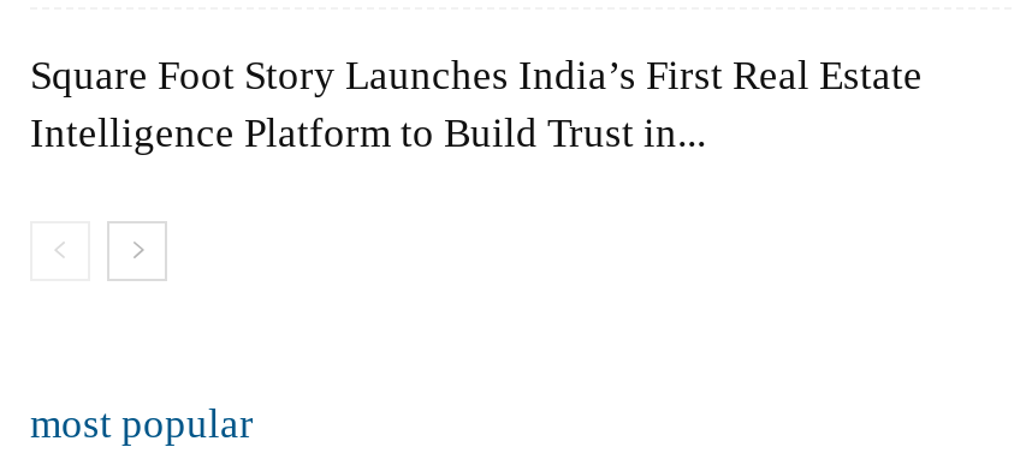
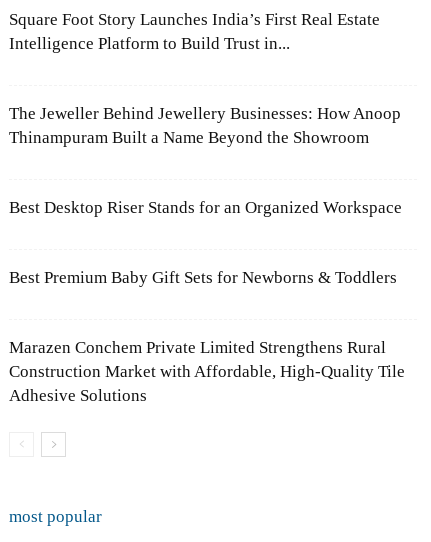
+ The Jeweller Behind Jewellery Businesses: How Anoop
+ Thinampuram Built a Name Beyond the Showroom

+ Best Desktop Riser Stands for an Organized Workspace

+ Best Premium Baby Gift Sets for Newborns & Toddlers

+ Marazen Conchem Private Limited Strengthens Rural
+ Construction Market with Affordable, High-Quality Tile
+ Adhesive Solutions
